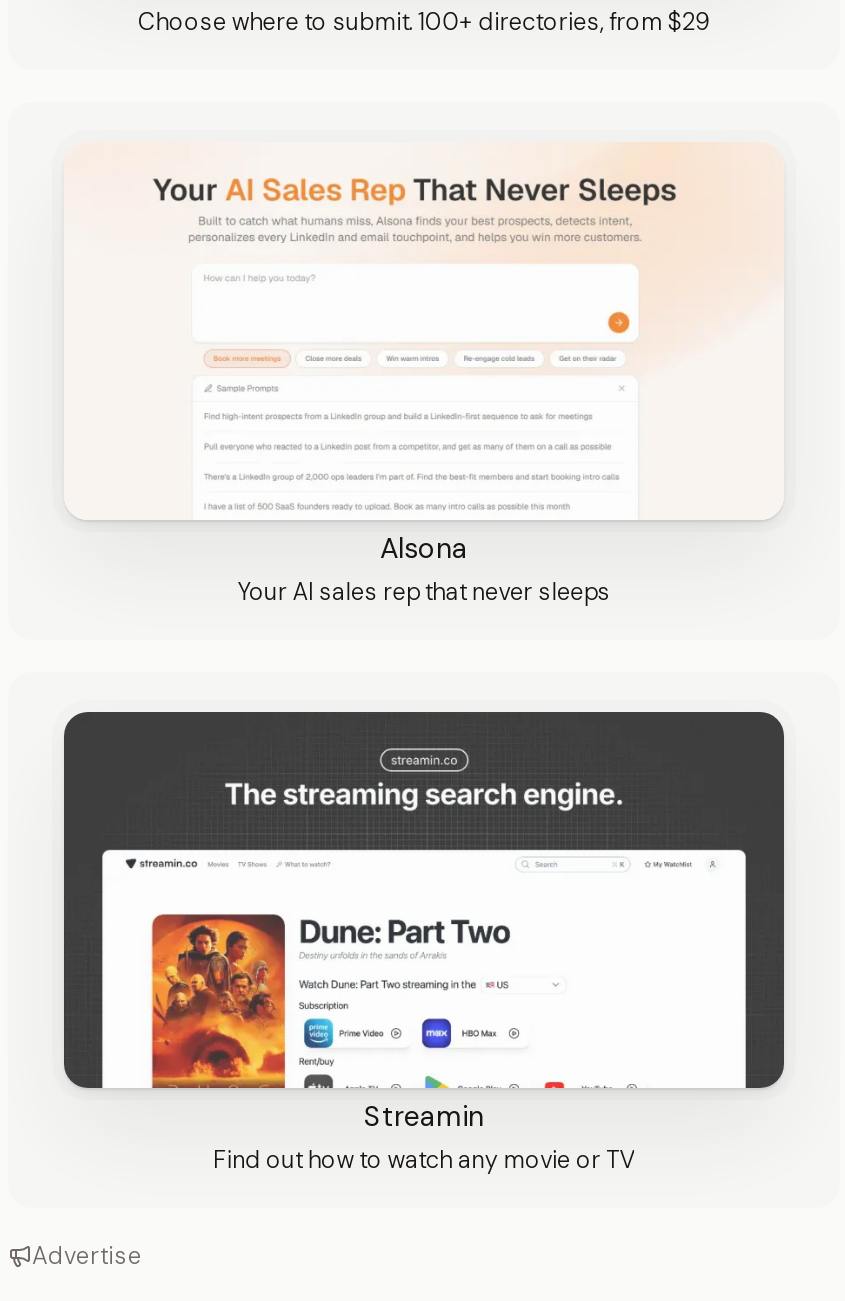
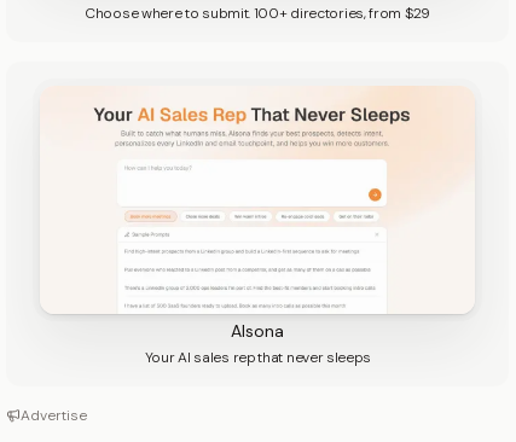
- [image]
- Streamin
- Find out how to watch any movie or TV
